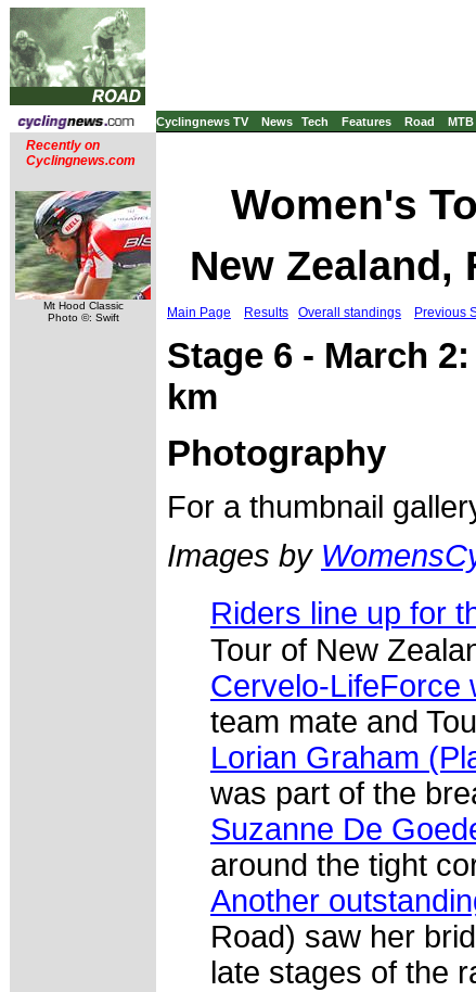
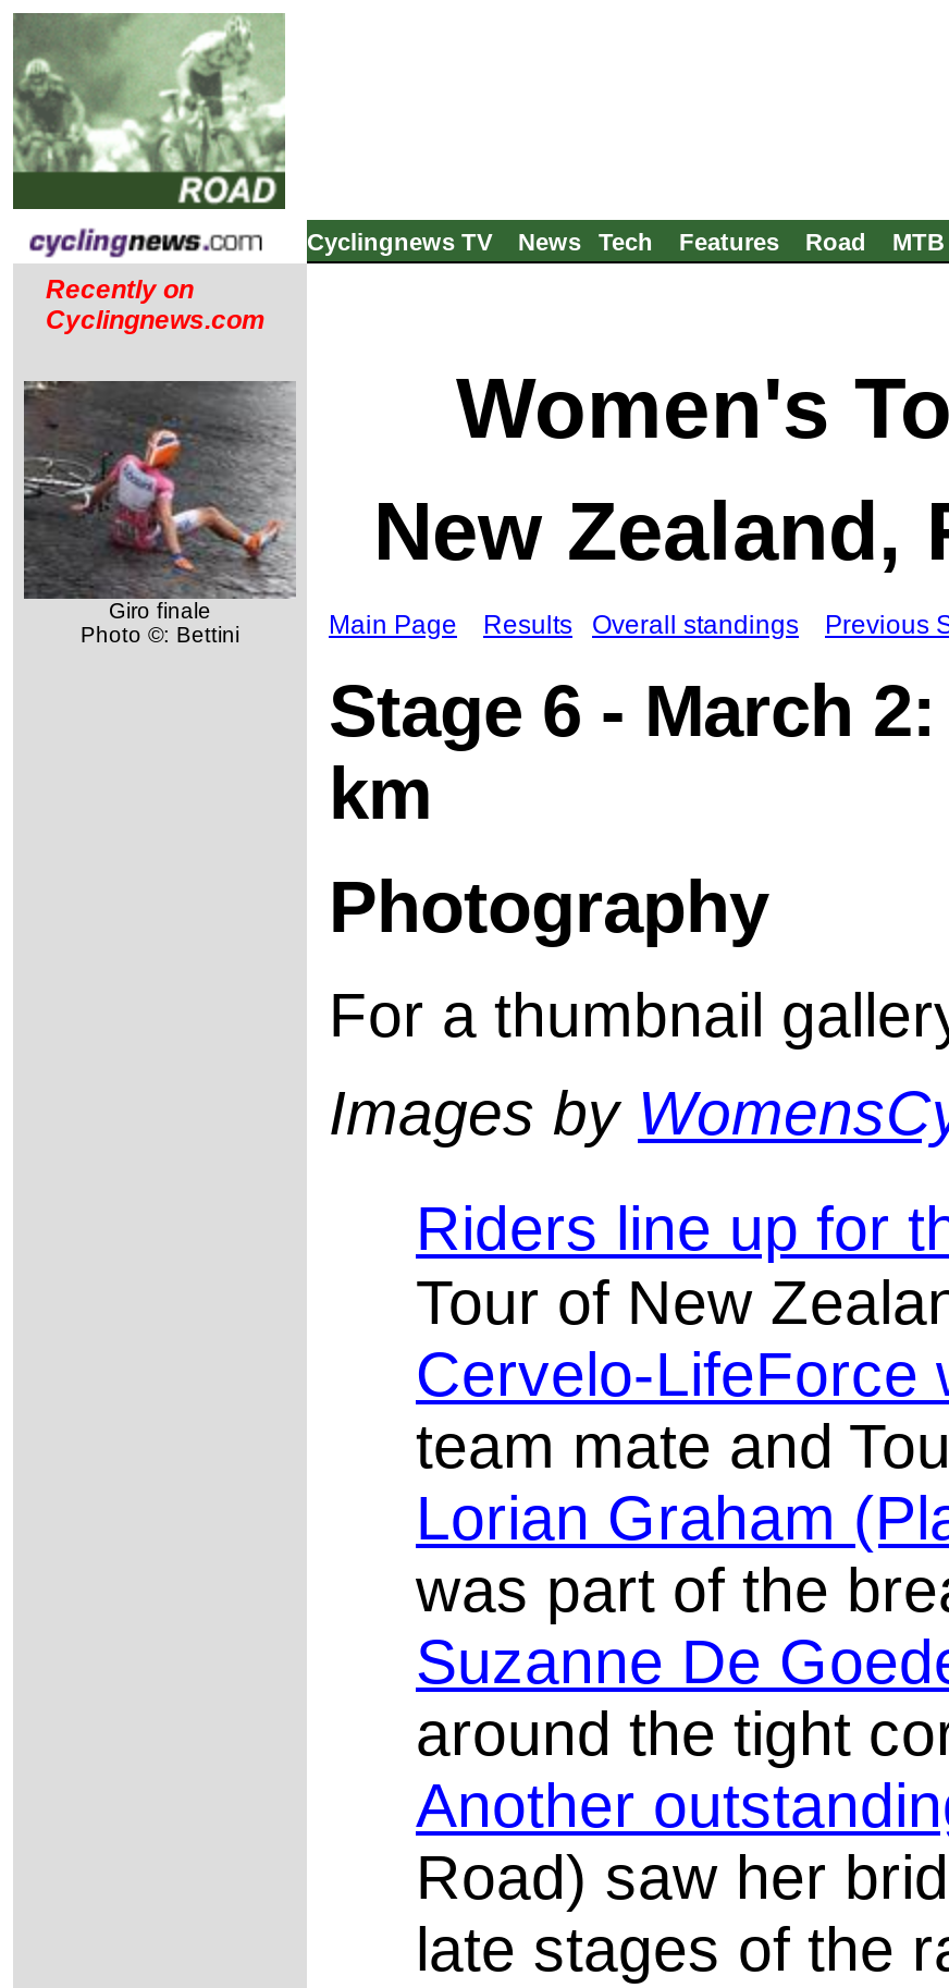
- [image]
- Mt Hood Classic
- Photo ©: Swift
+ [image]
+ Giro finale
+ Photo ©: Bettini
